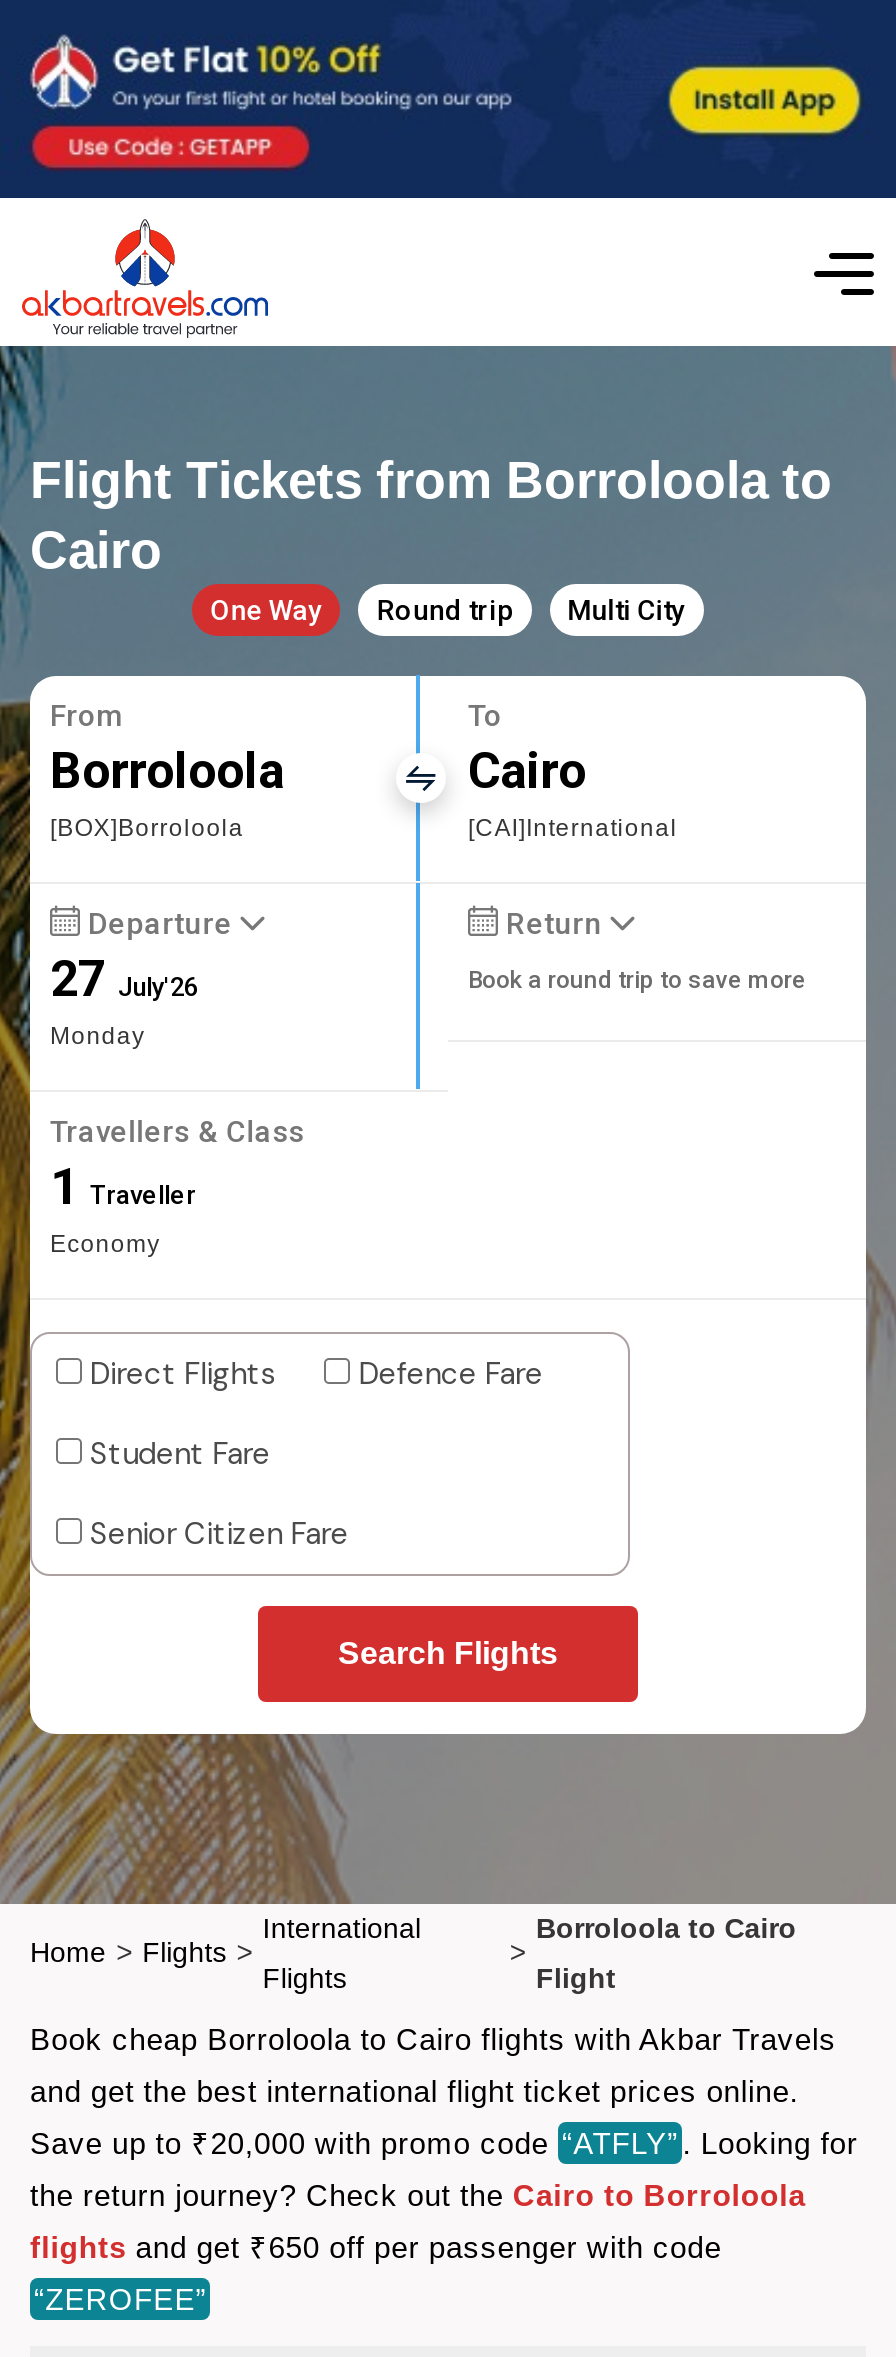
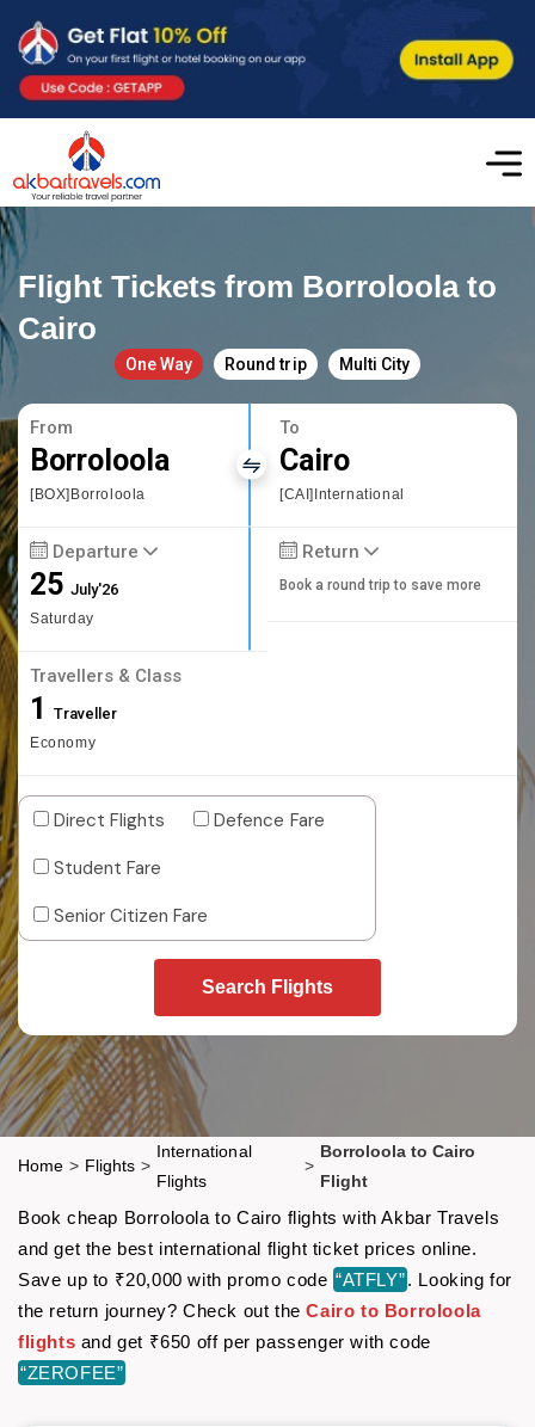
- 27 July'26
- Monday
+ 25 July'26
+ Saturday
